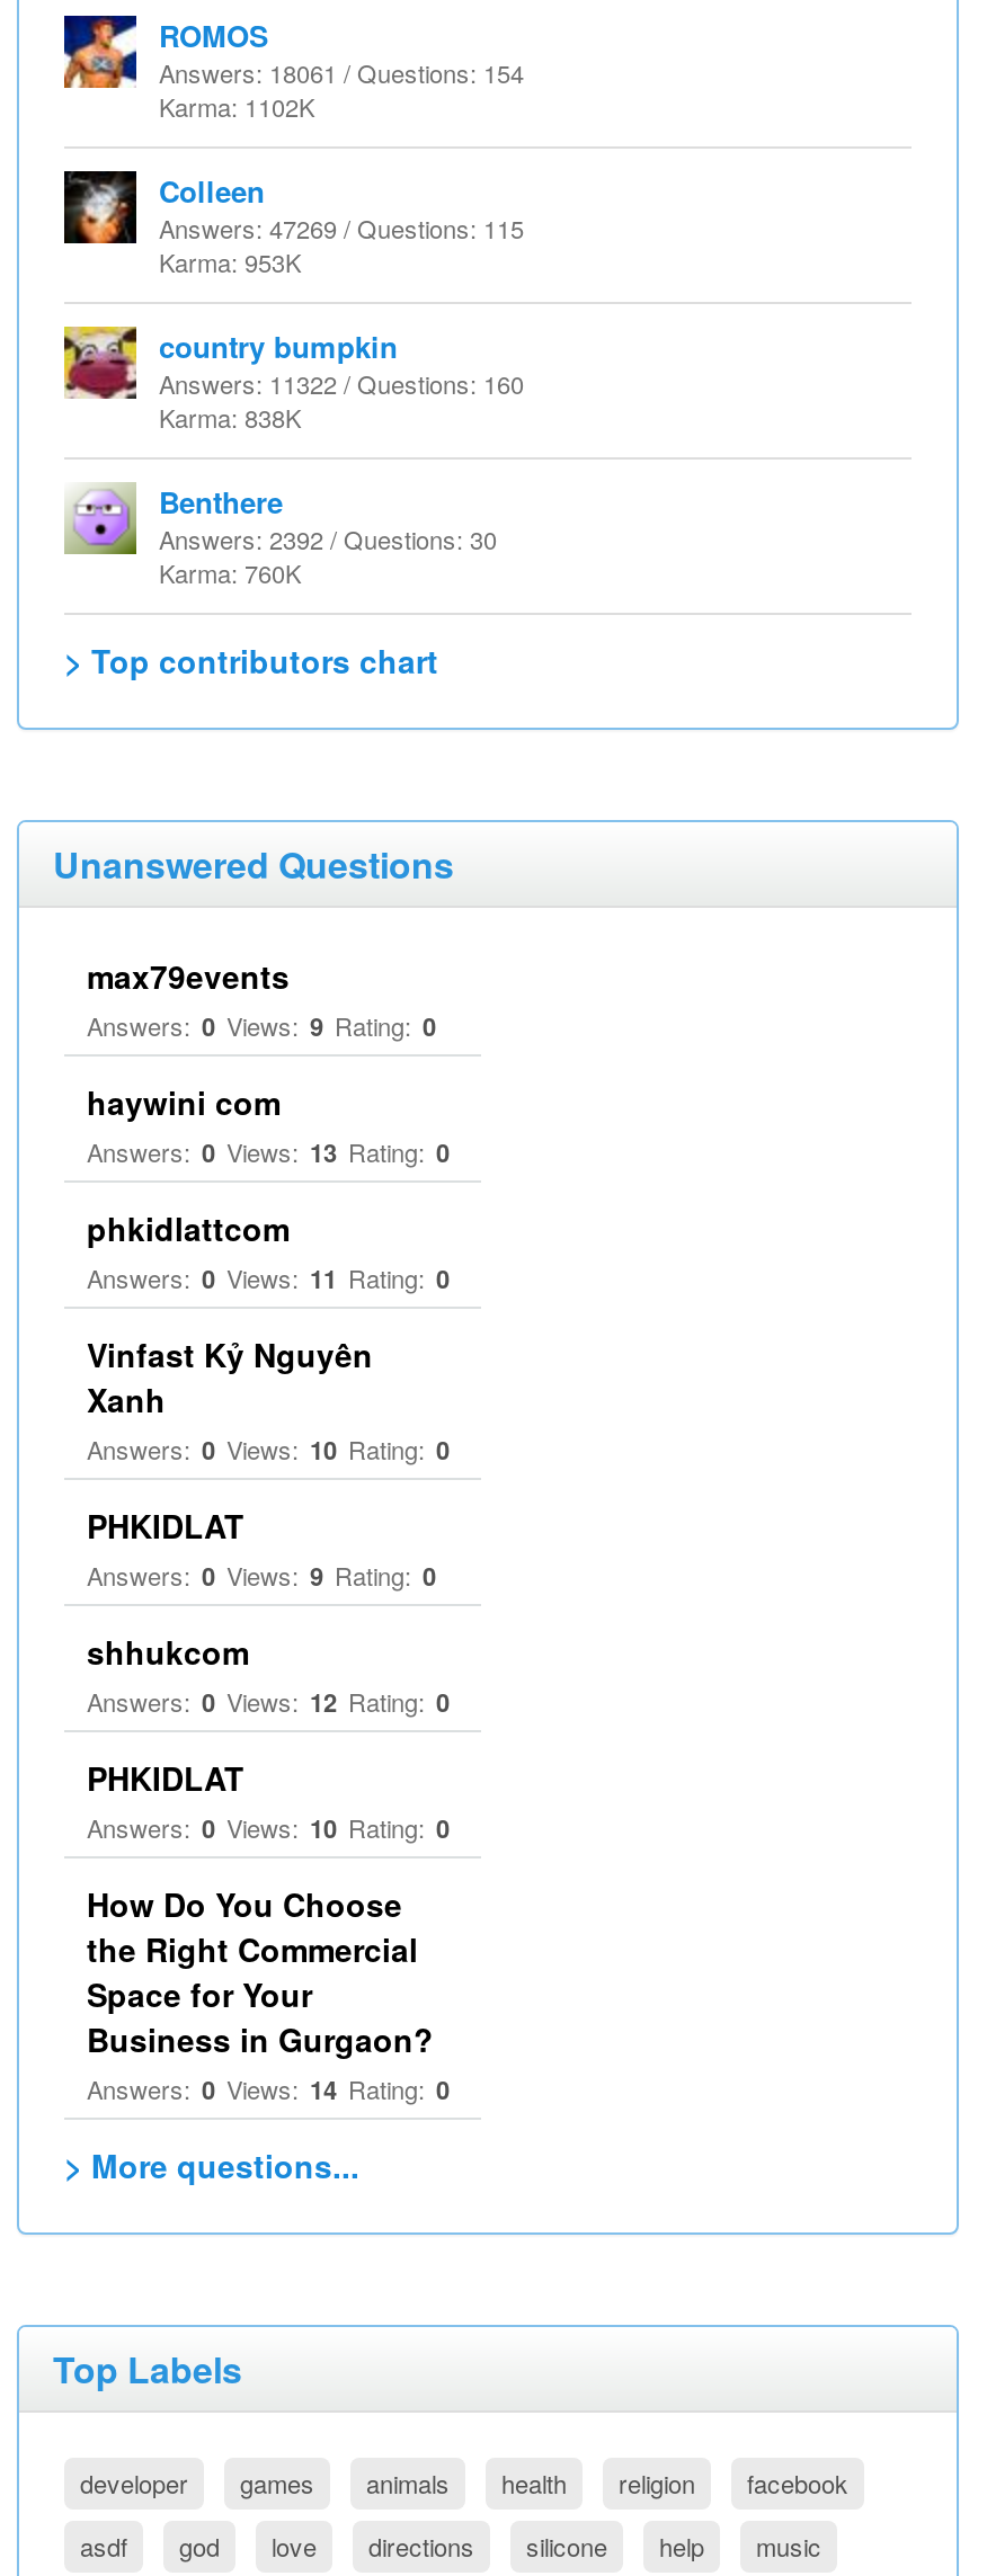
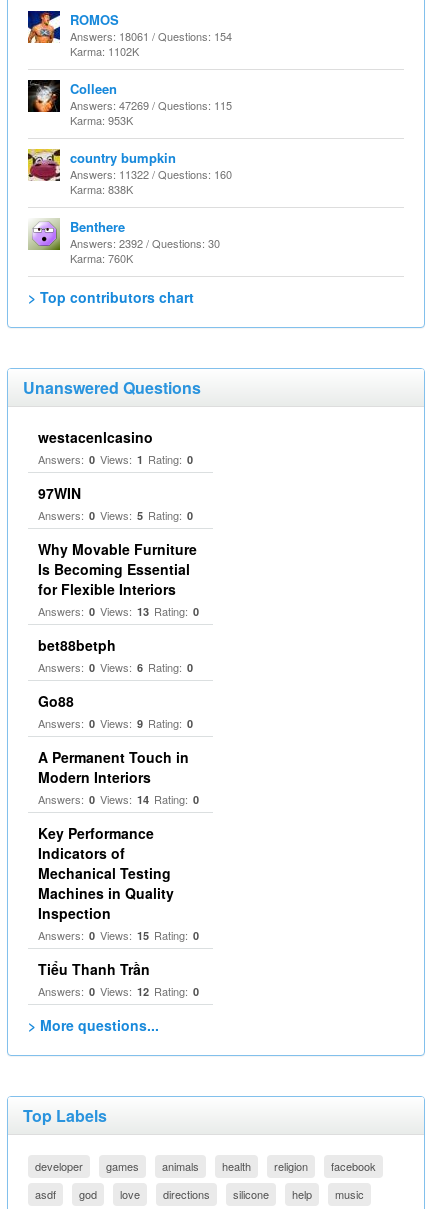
- max79events
- Answers: 0 Views: 9 Rating: 0
- haywini com
+ westacenlcasino
+ Answers: 0 Views: 1 Rating: 0
+ 97WIN
+ Answers: 0 Views: 5 Rating: 0
+ Why Movable Furniture
+ Is Becoming Essential
+ for Flexible Interiors

moved down: Answers: 0 Views: 13 Rating: 0

- phkidlattcom
- Answers: 0 Views: 11 Rating: 0
- Vinfast Kỷ Nguyên
- Xanh
- Answers: 0 Views: 10 Rating: 0
- PHKIDLAT
+ bet88betph
+ Answers: 0 Views: 6 Rating: 0
+ Go88

- shhukcom
- PHKIDLAT
- Answers: 0 Views: 10 Rating: 0
- How Do You Choose
- the Right Commercial
- Space for Your
- Business in Gurgaon?
+ A Permanent Touch in
+ Modern Interiors

moved down: Answers: 0 Views: 12 Rating: 0

moved up: Answers: 0 Views: 14 Rating: 0

+ Key Performance
+ Indicators of
+ Mechanical Testing
+ Machines in Quality
+ Inspection
+ Answers: 0 Views: 15 Rating: 0
+ Tiểu Thanh Trần
